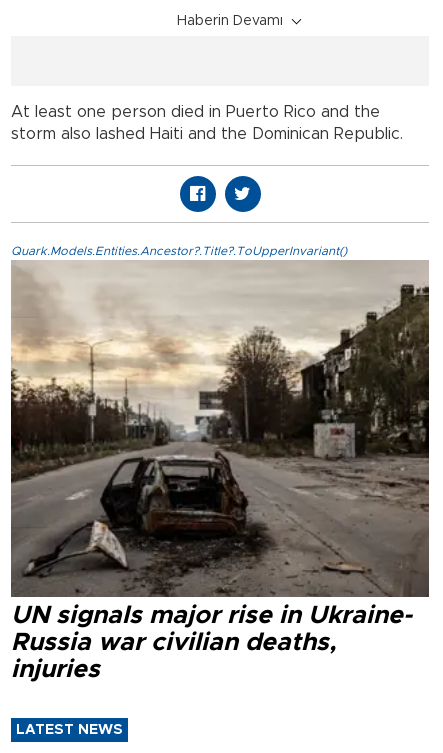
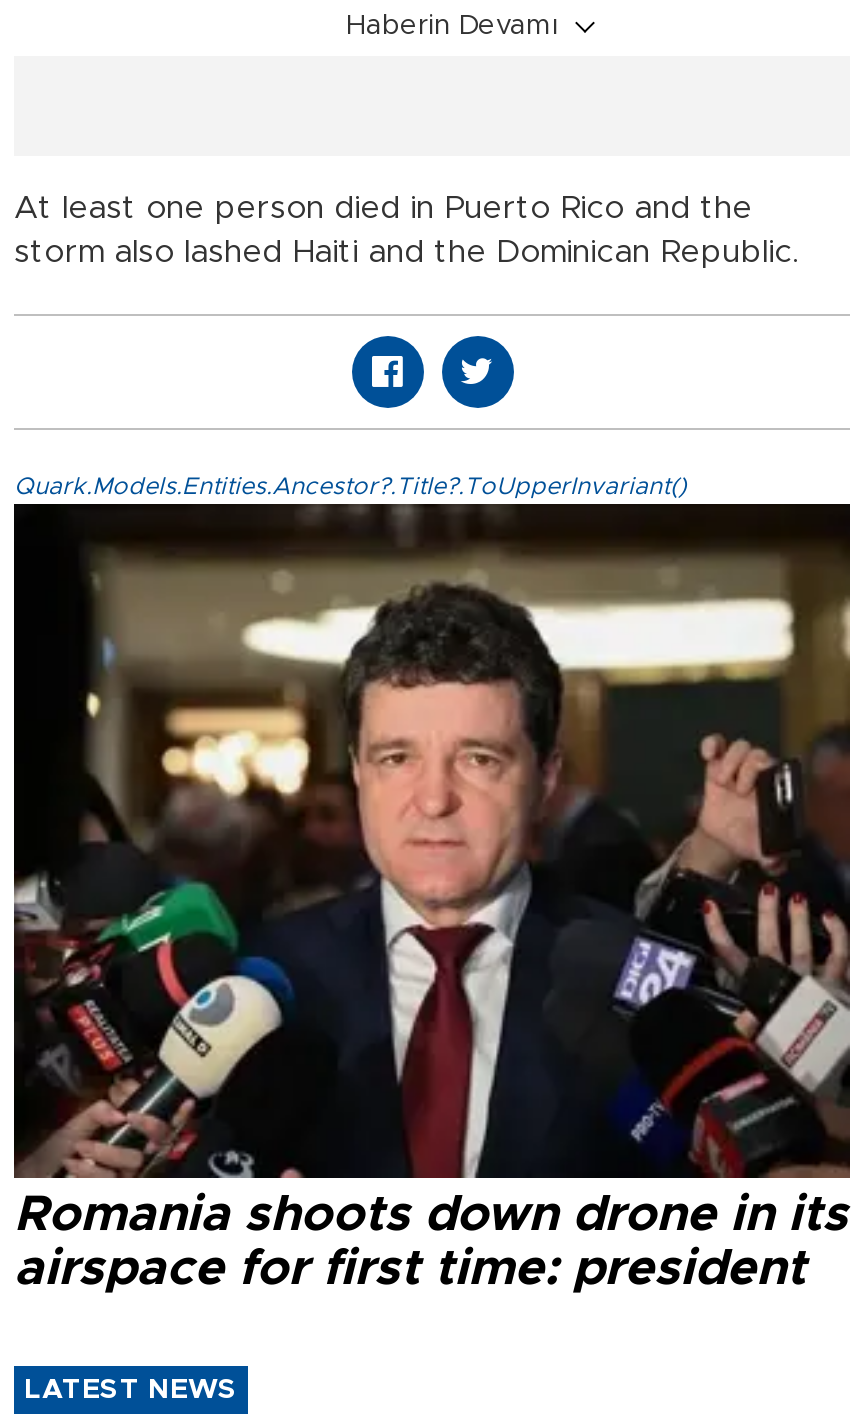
- [image]
- UN signals major rise in Ukraine-
- Russia war civilian deaths,
- injuries
+ [image]
+ Romania shoots down drone in its
+ airspace for first time: president
